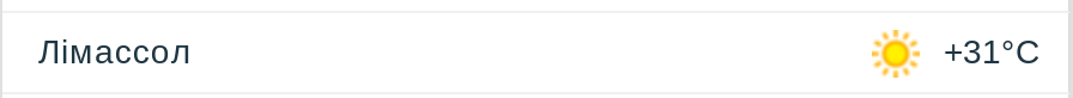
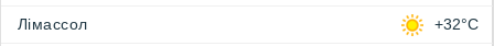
- +31°C
+ +32°C
